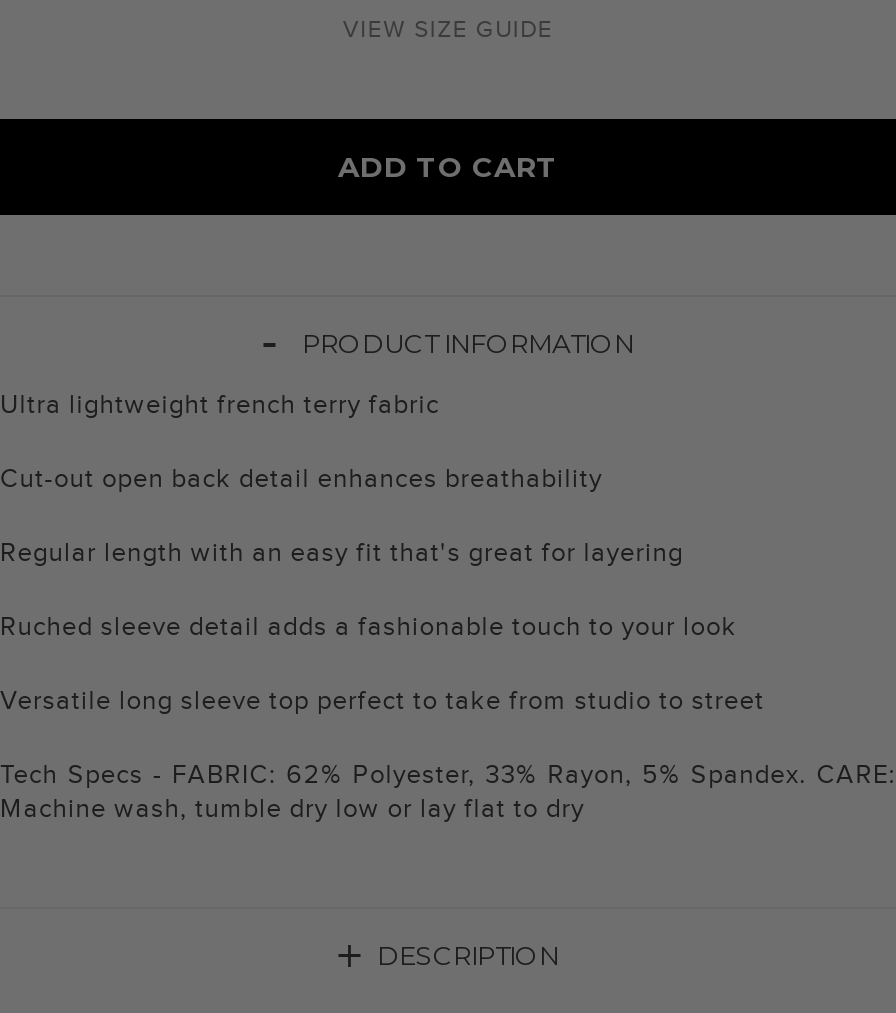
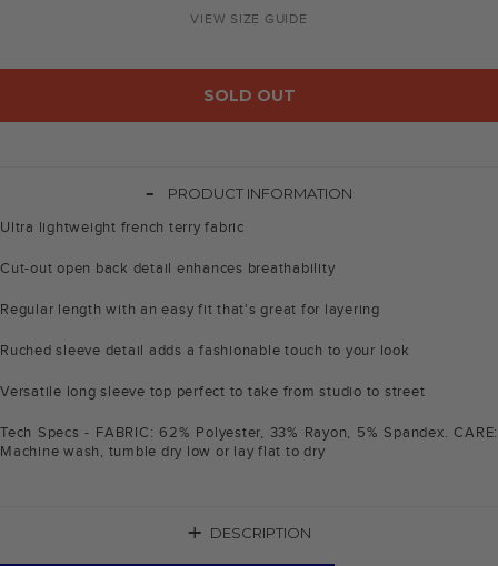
- ADD TO CART
+ SOLD OUT
